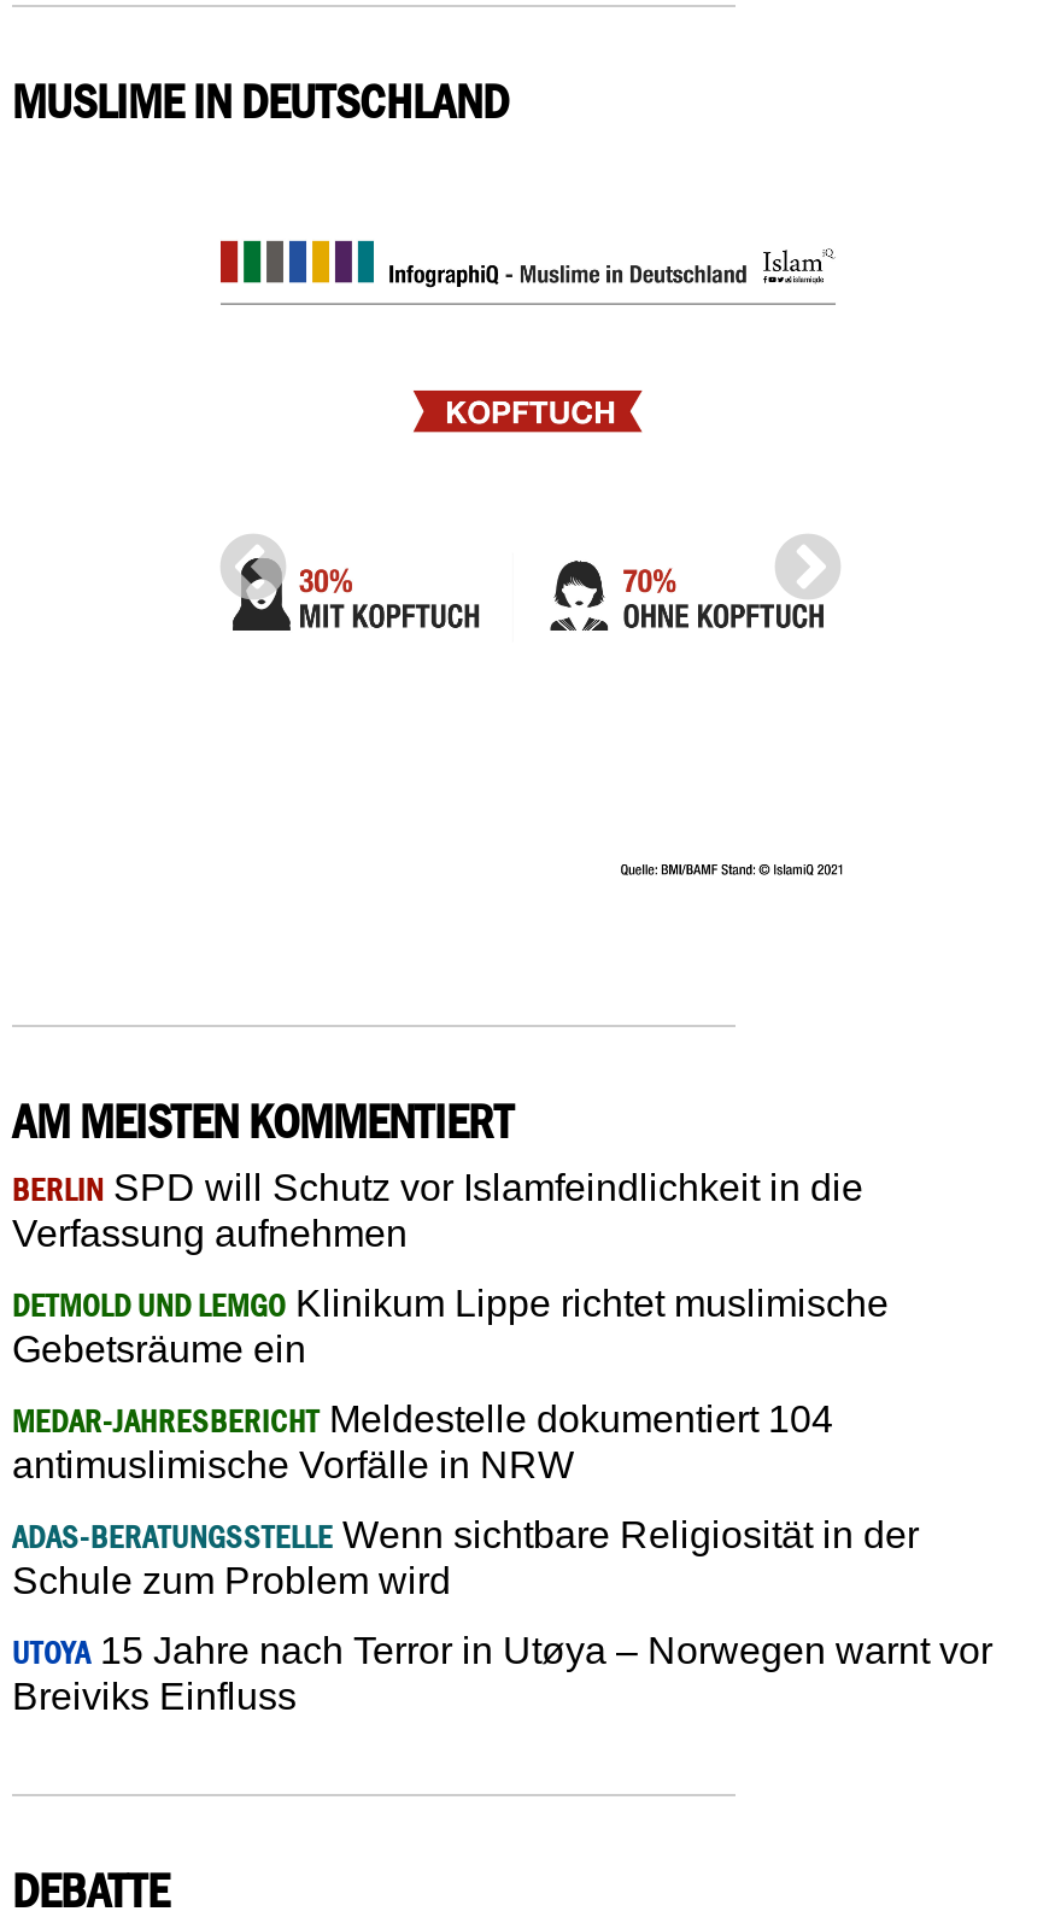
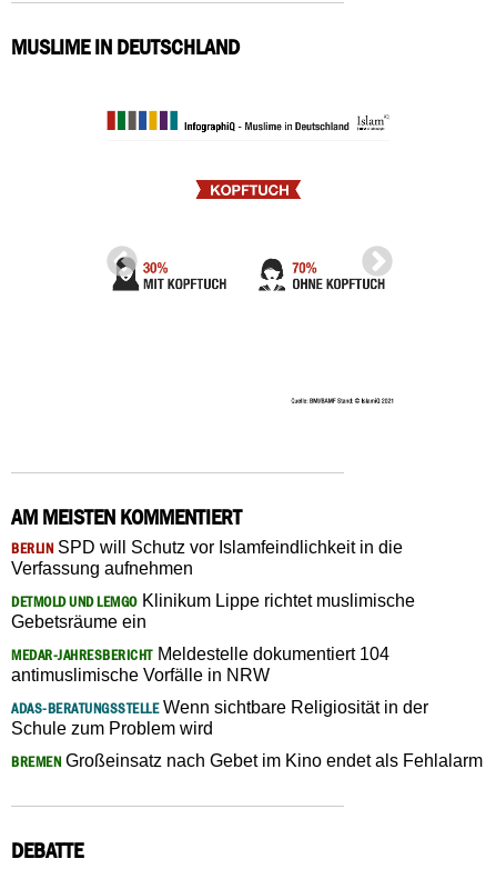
- UTOYA 15 Jahre nach Terror in Utøya – Norwegen warnt vor
- Breiviks Einfluss
+ BREMEN Großeinsatz nach Gebet im Kino endet als Fehlalarm
